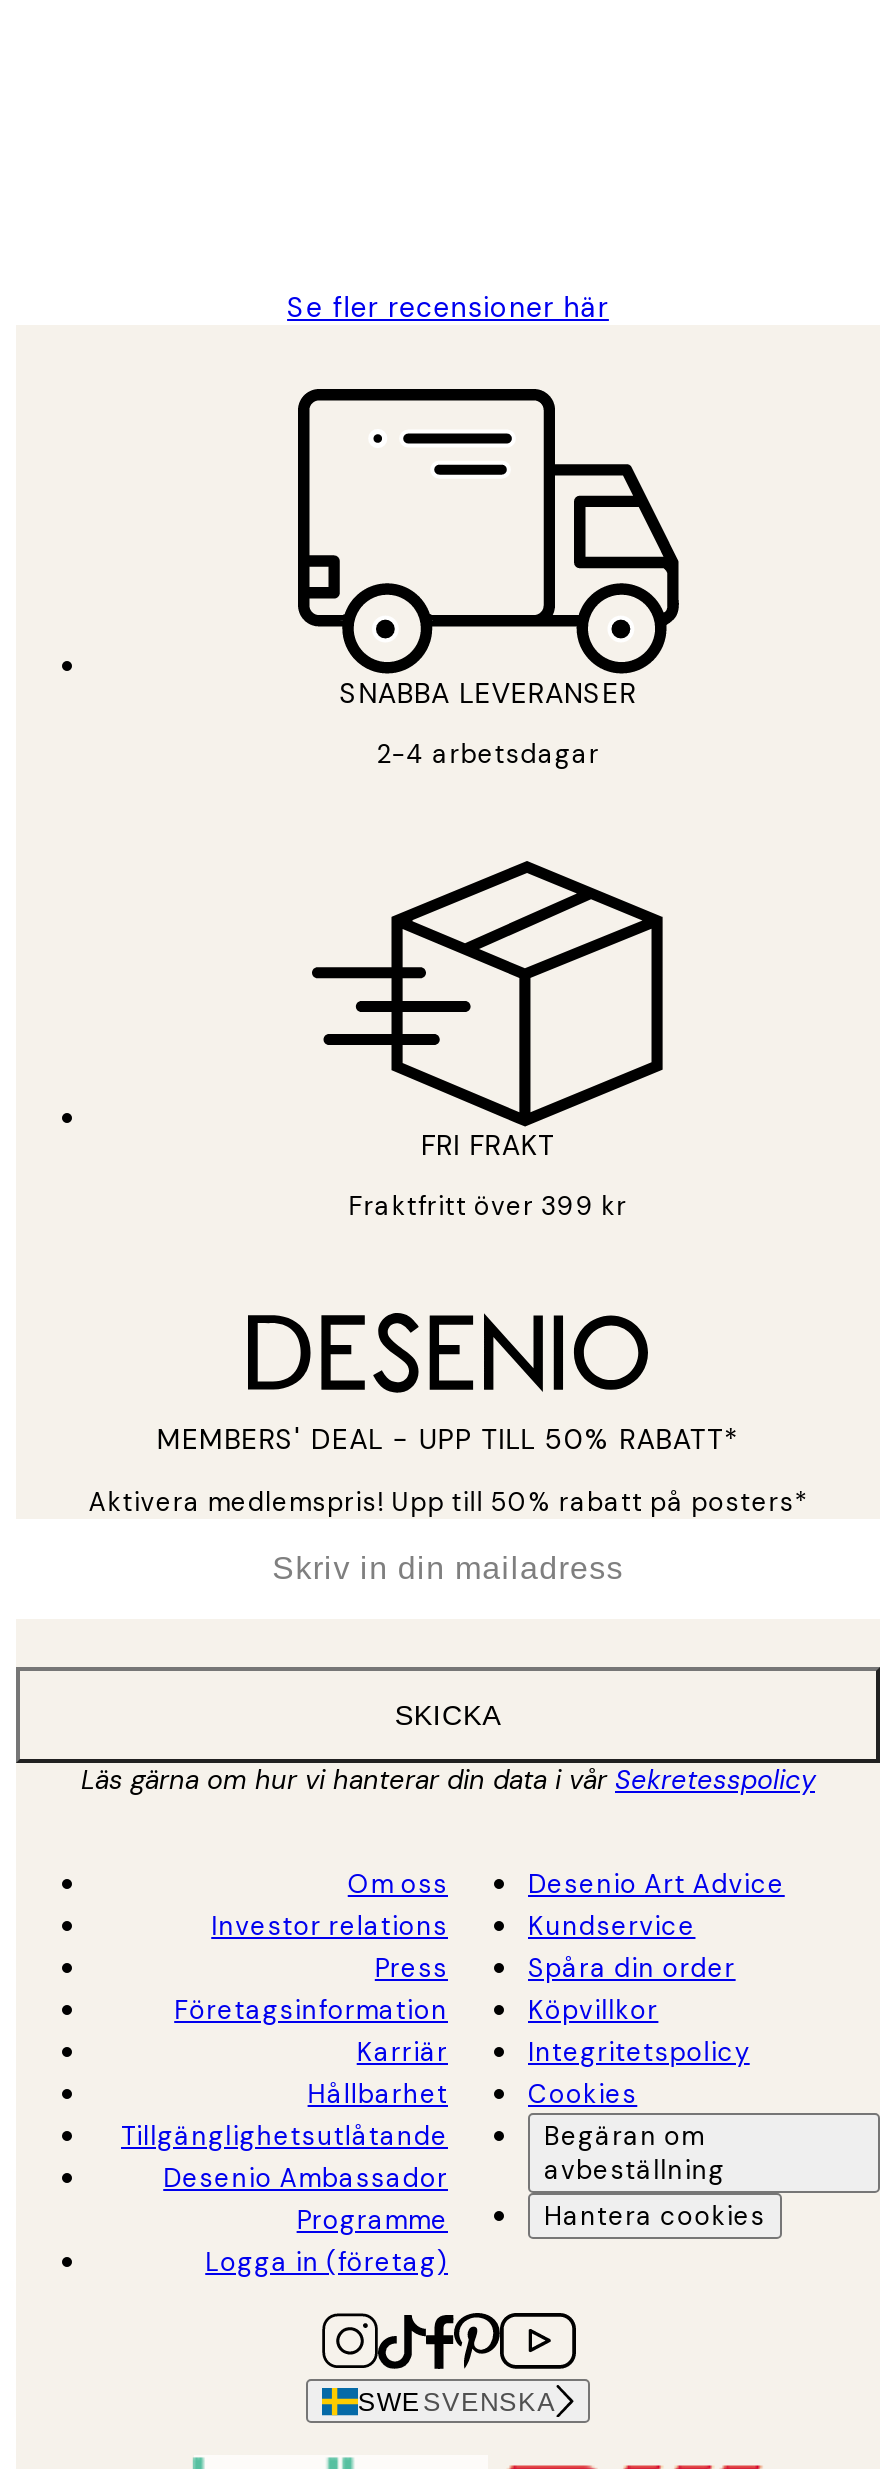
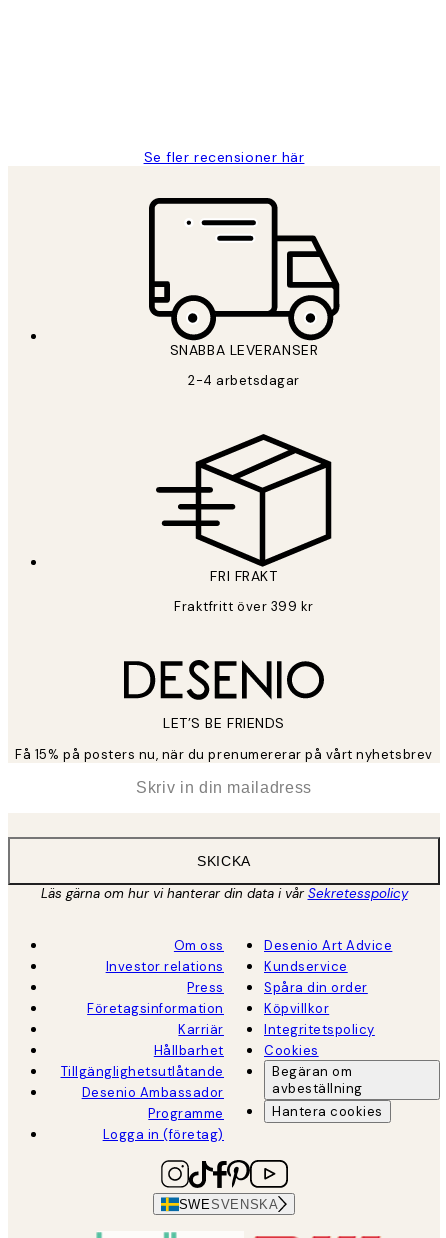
- MEMBERS' DEAL - UPP TILL 50% RABATT*
+ LET’S BE FRIENDS

- Aktivera medlemspris! Upp till 50% rabatt på posters*
+ Få 15% på posters nu, när du prenumererar på vårt nyhetsbrev
